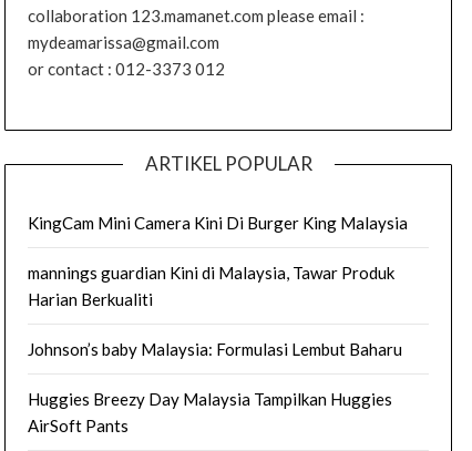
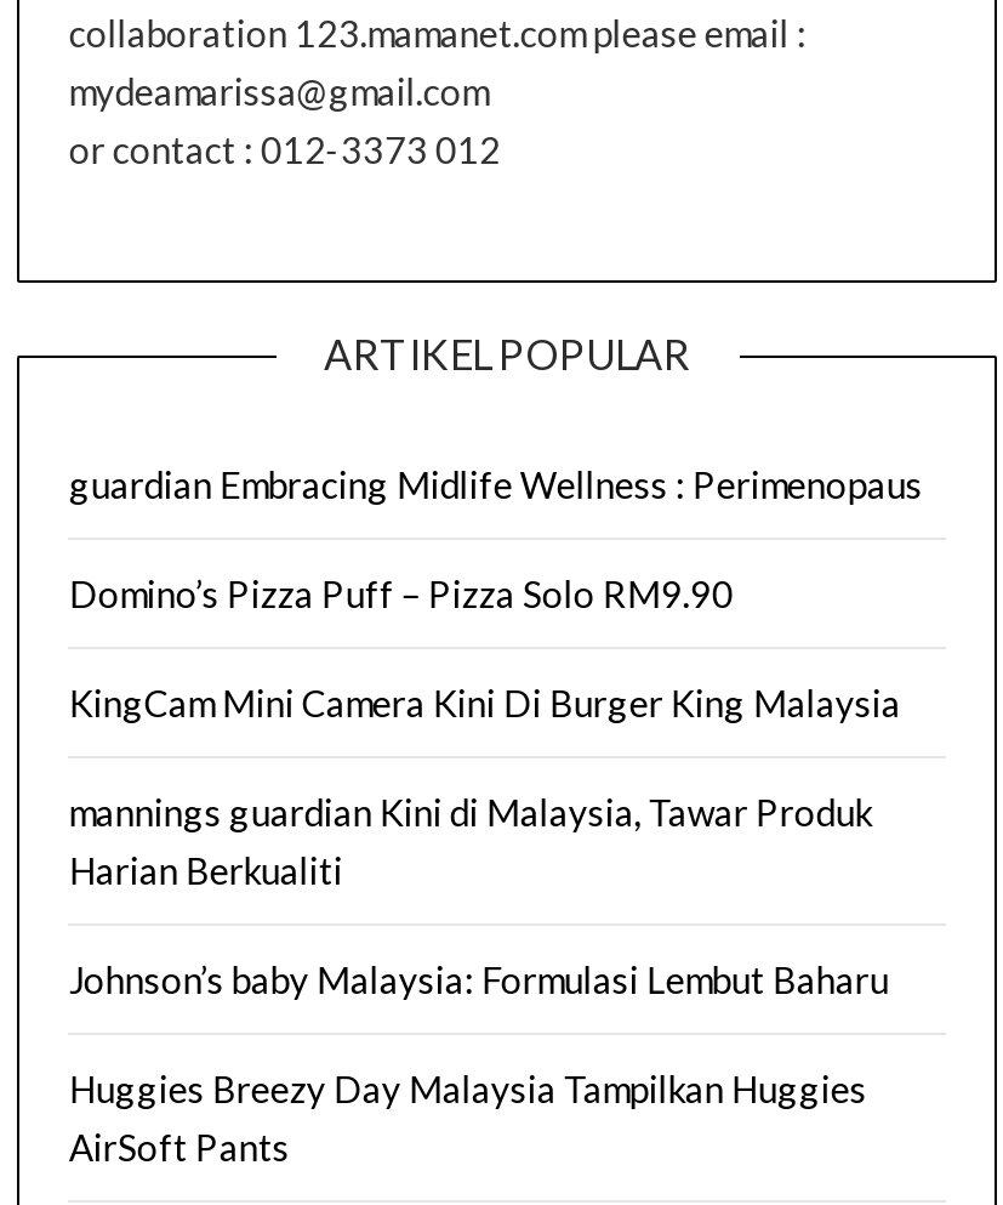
+ guardian Embracing Midlife Wellness : Perimenopaus
+ Domino’s Pizza Puff – Pizza Solo RM9.90
